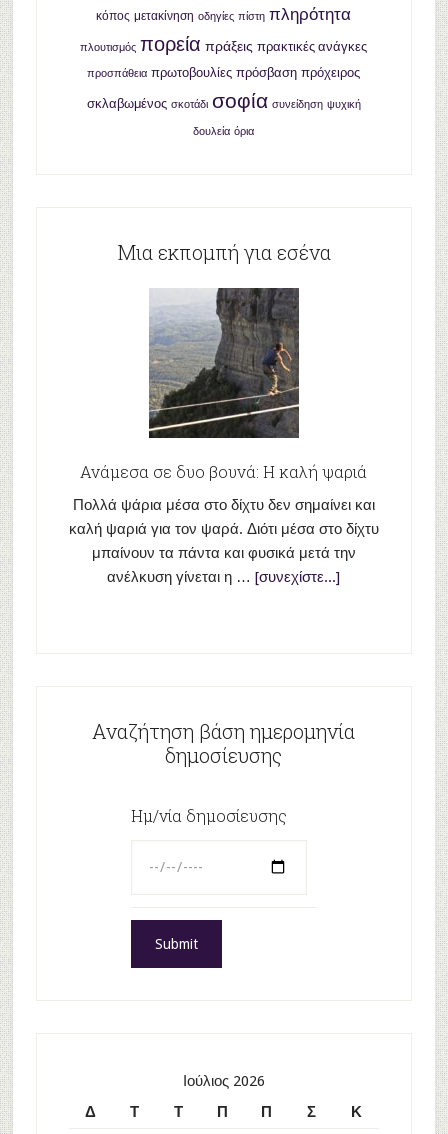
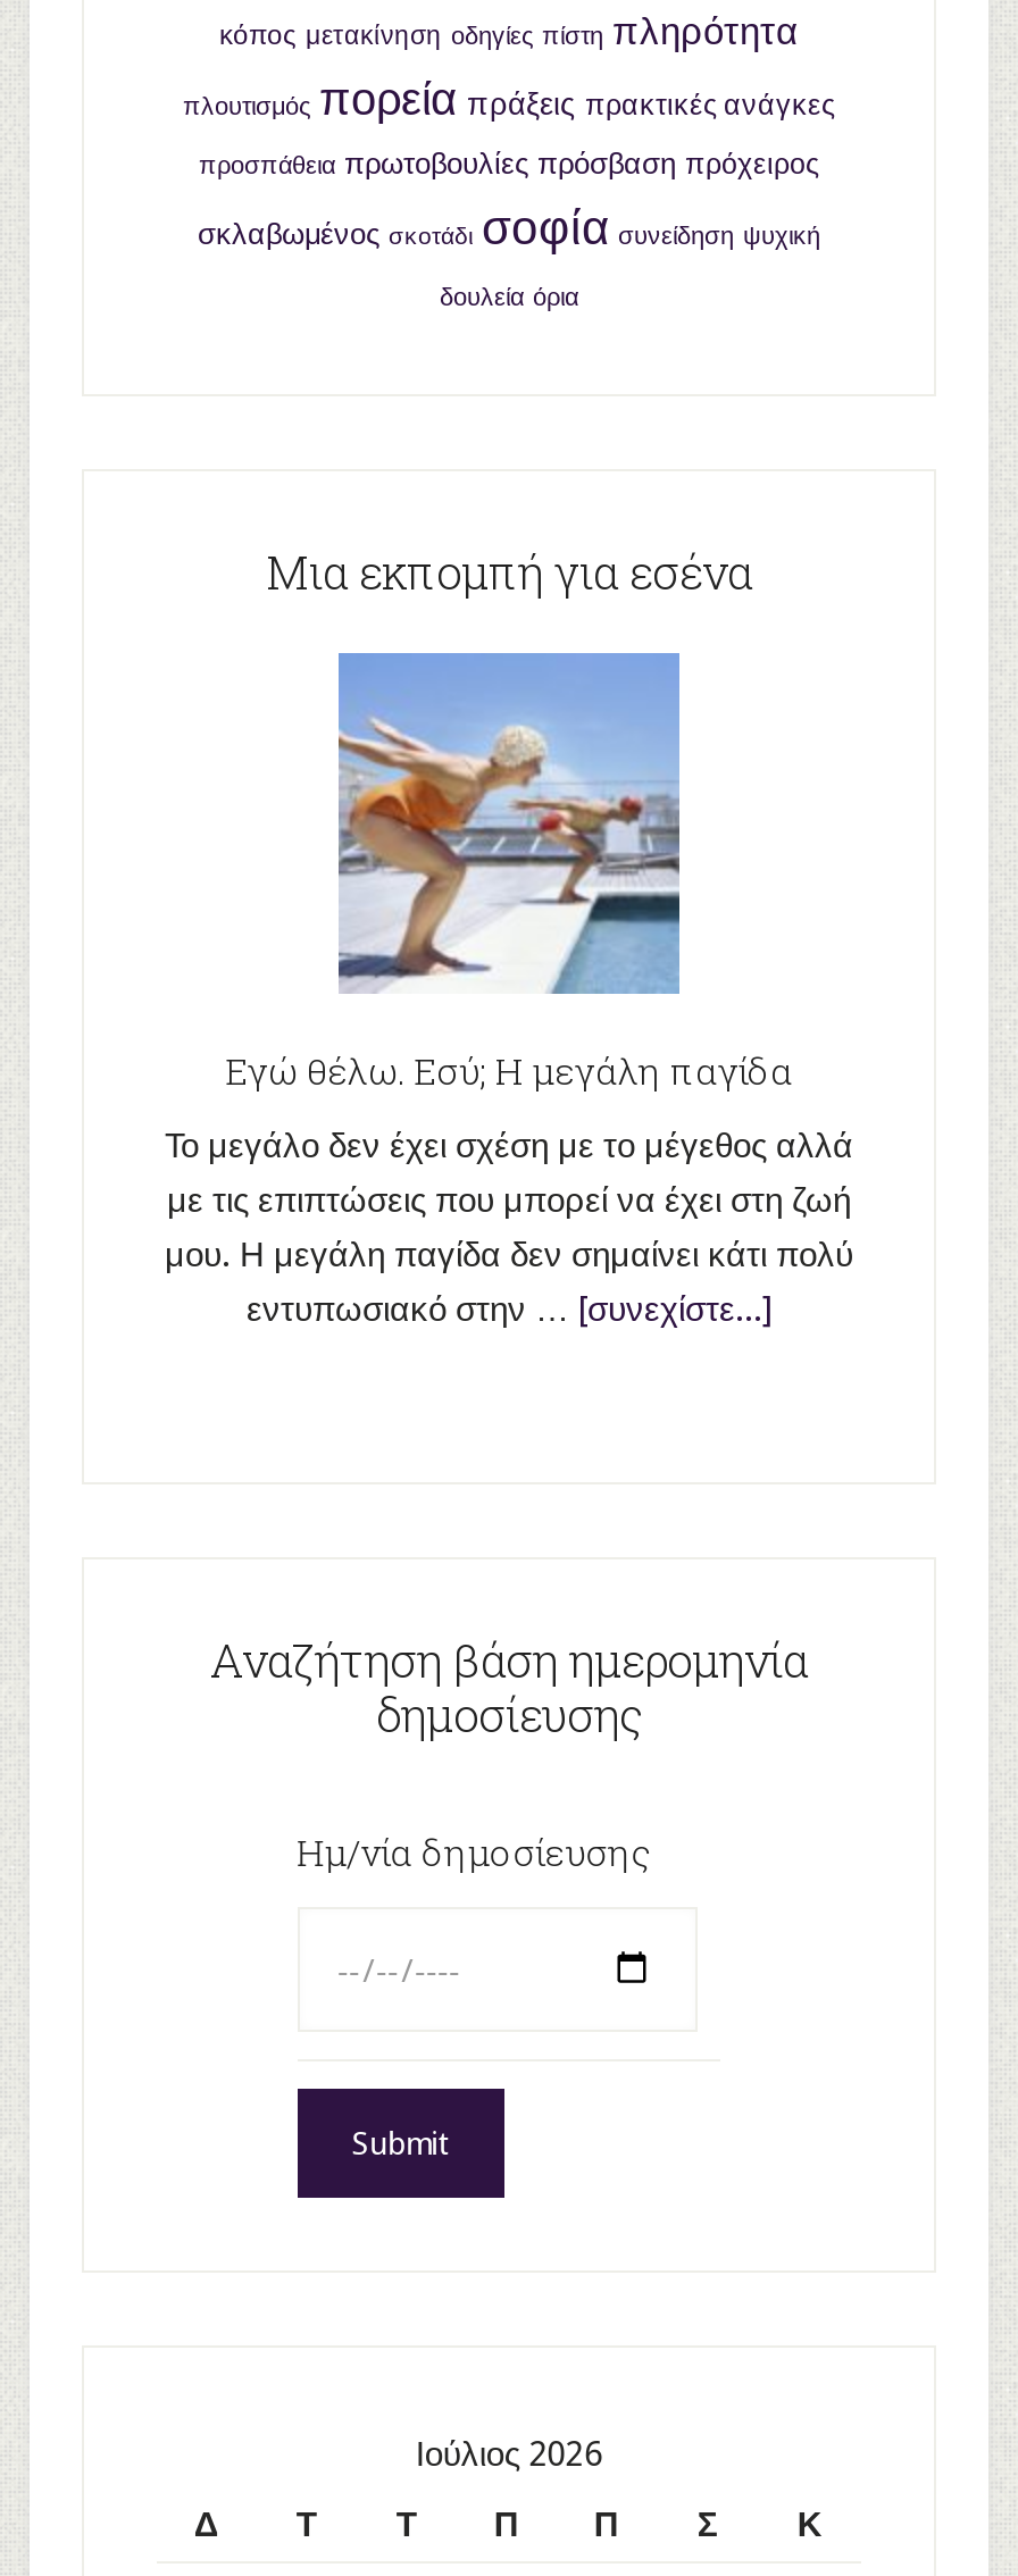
- [image]
- Ανάμεσα σε δυο βουνά: Η καλή ψαριά
+ [image]
+ Εγώ θέλω. Εσύ; Η μεγάλη παγίδα

- Πολλά ψάρια μέσα στο δίχτυ δεν σημαίνει και
- καλή ψαριά για τον ψαρά. Διότι μέσα στο δίχτυ
- μπαίνουν τα πάντα και φυσικά μετά την
- ανέλκυση γίνεται η … [συνεχίστε...]
+ Το μεγάλο δεν έχει σχέση με το μέγεθος αλλά
+ με τις επιπτώσεις που μπορεί να έχει στη ζωή
+ μου. Η μεγάλη παγίδα δεν σημαίνει κάτι πολύ
+ εντυπωσιακό στην … [συνεχίστε...]
